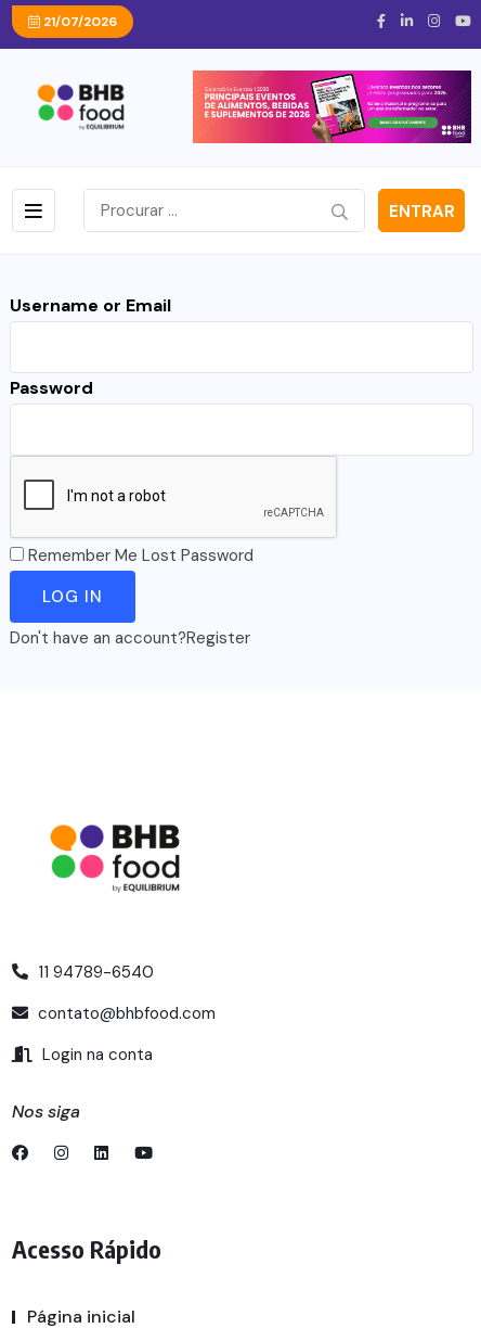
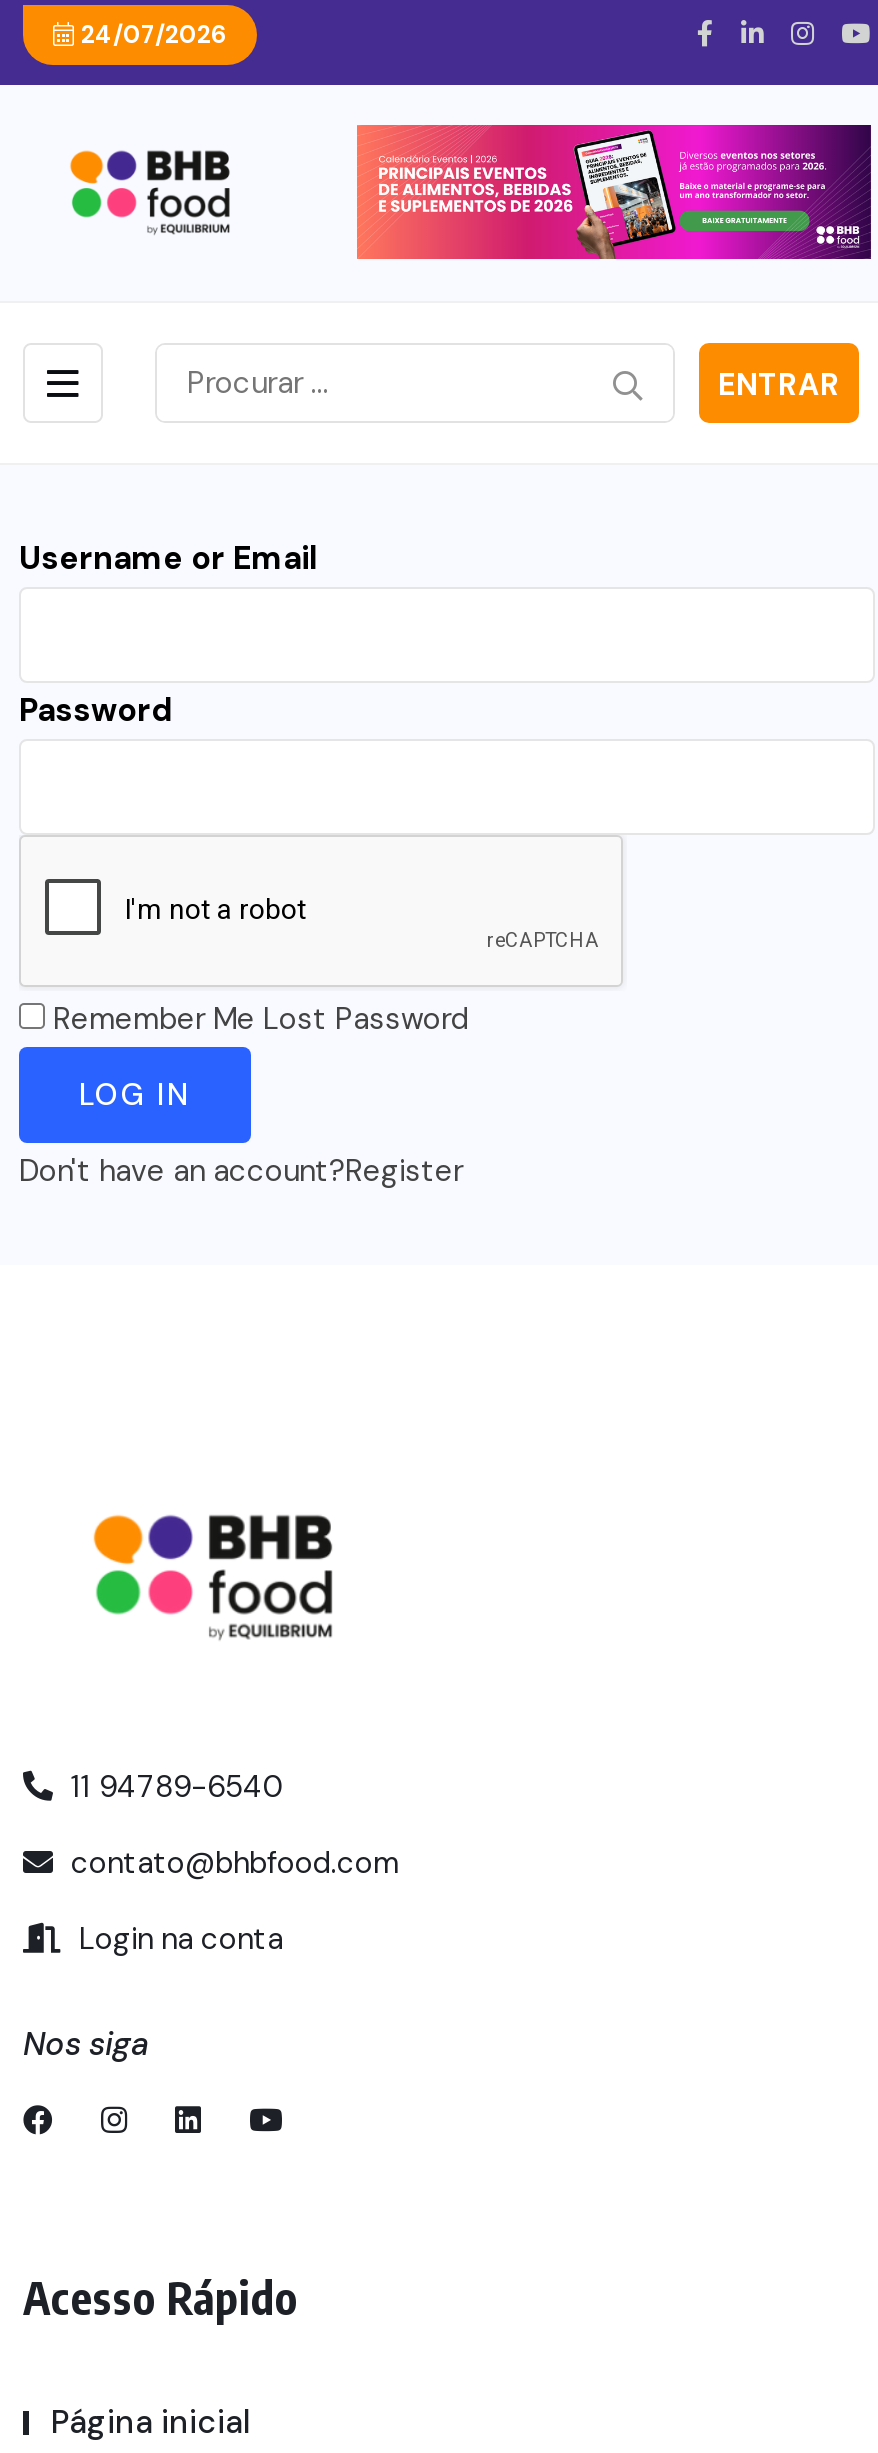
- 21/07/2026
+ 24/07/2026
